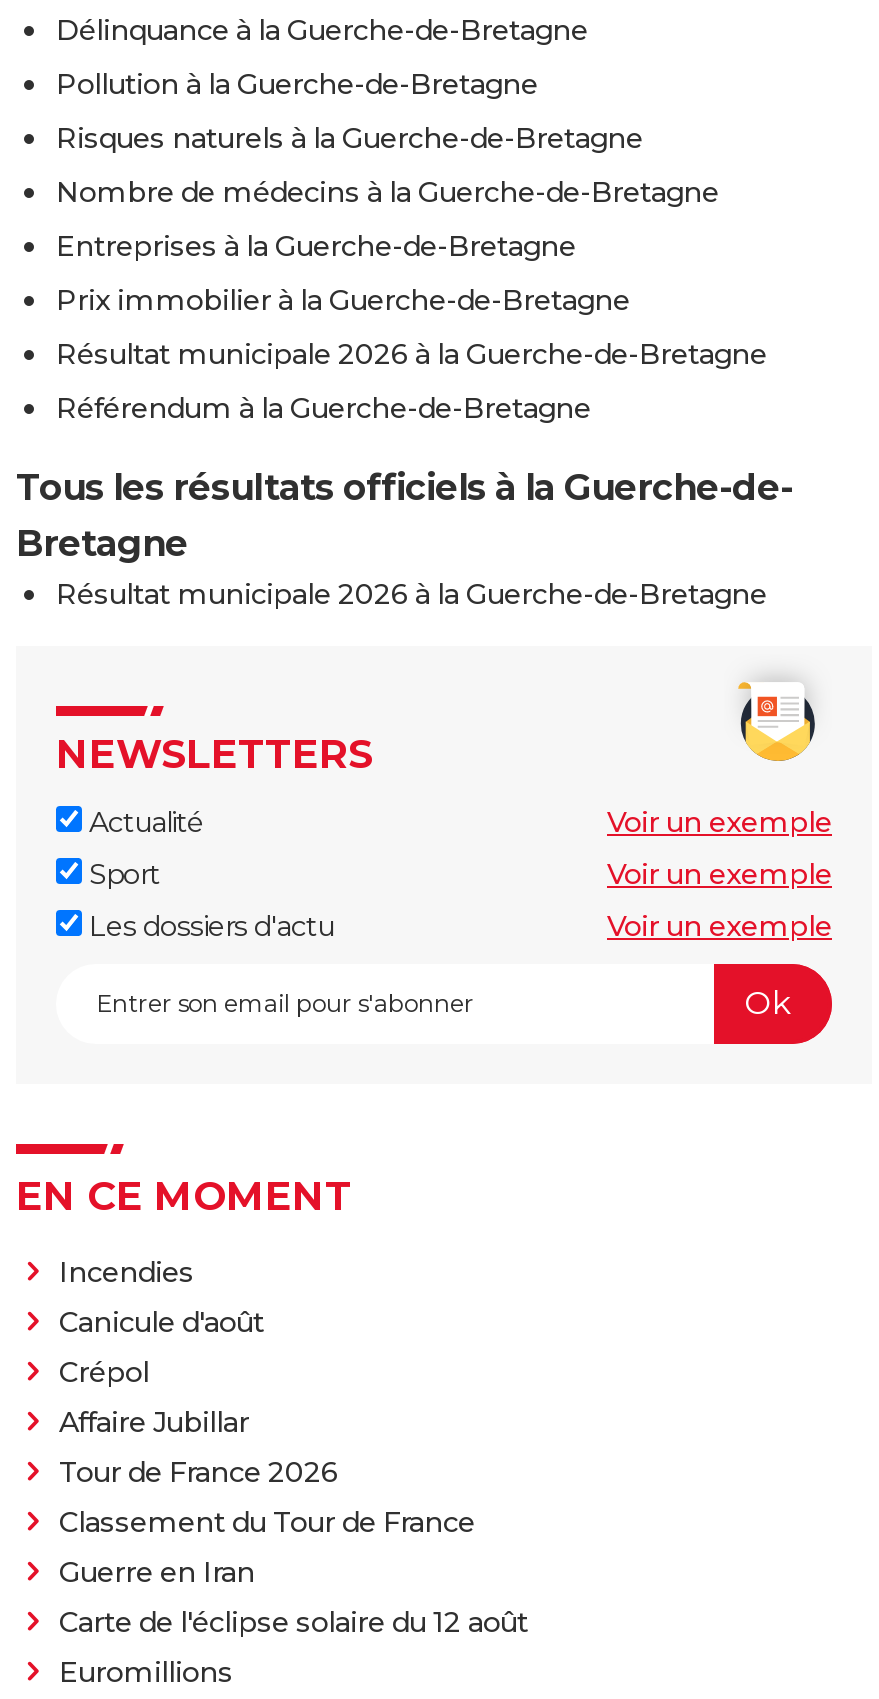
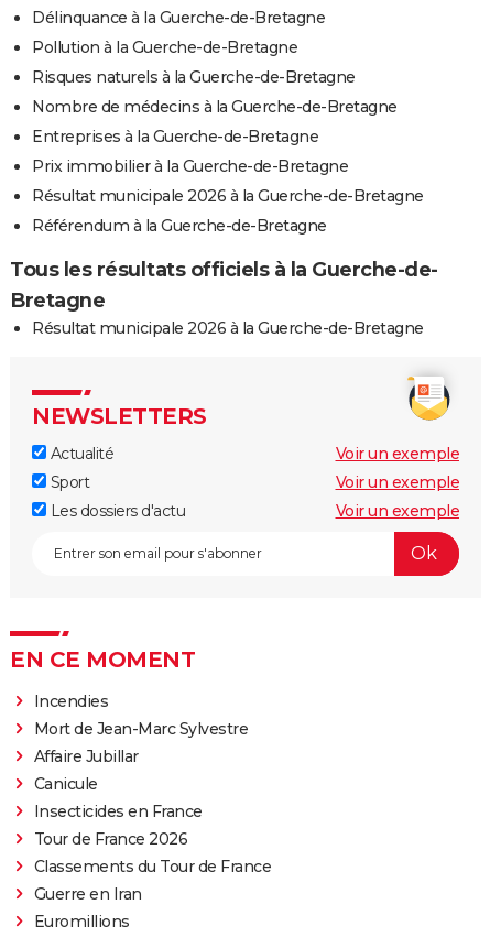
- Canicule d'août
- Crépol
+ Mort de Jean-Marc Sylvestre

moved up: Affaire Jubillar

+ Canicule
+ Insecticides en France

moved down: Tour de France 2026

- Classement du Tour de France
+ Classements du Tour de France

moved down: Guerre en Iran

- Carte de l'éclipse solaire du 12 août
